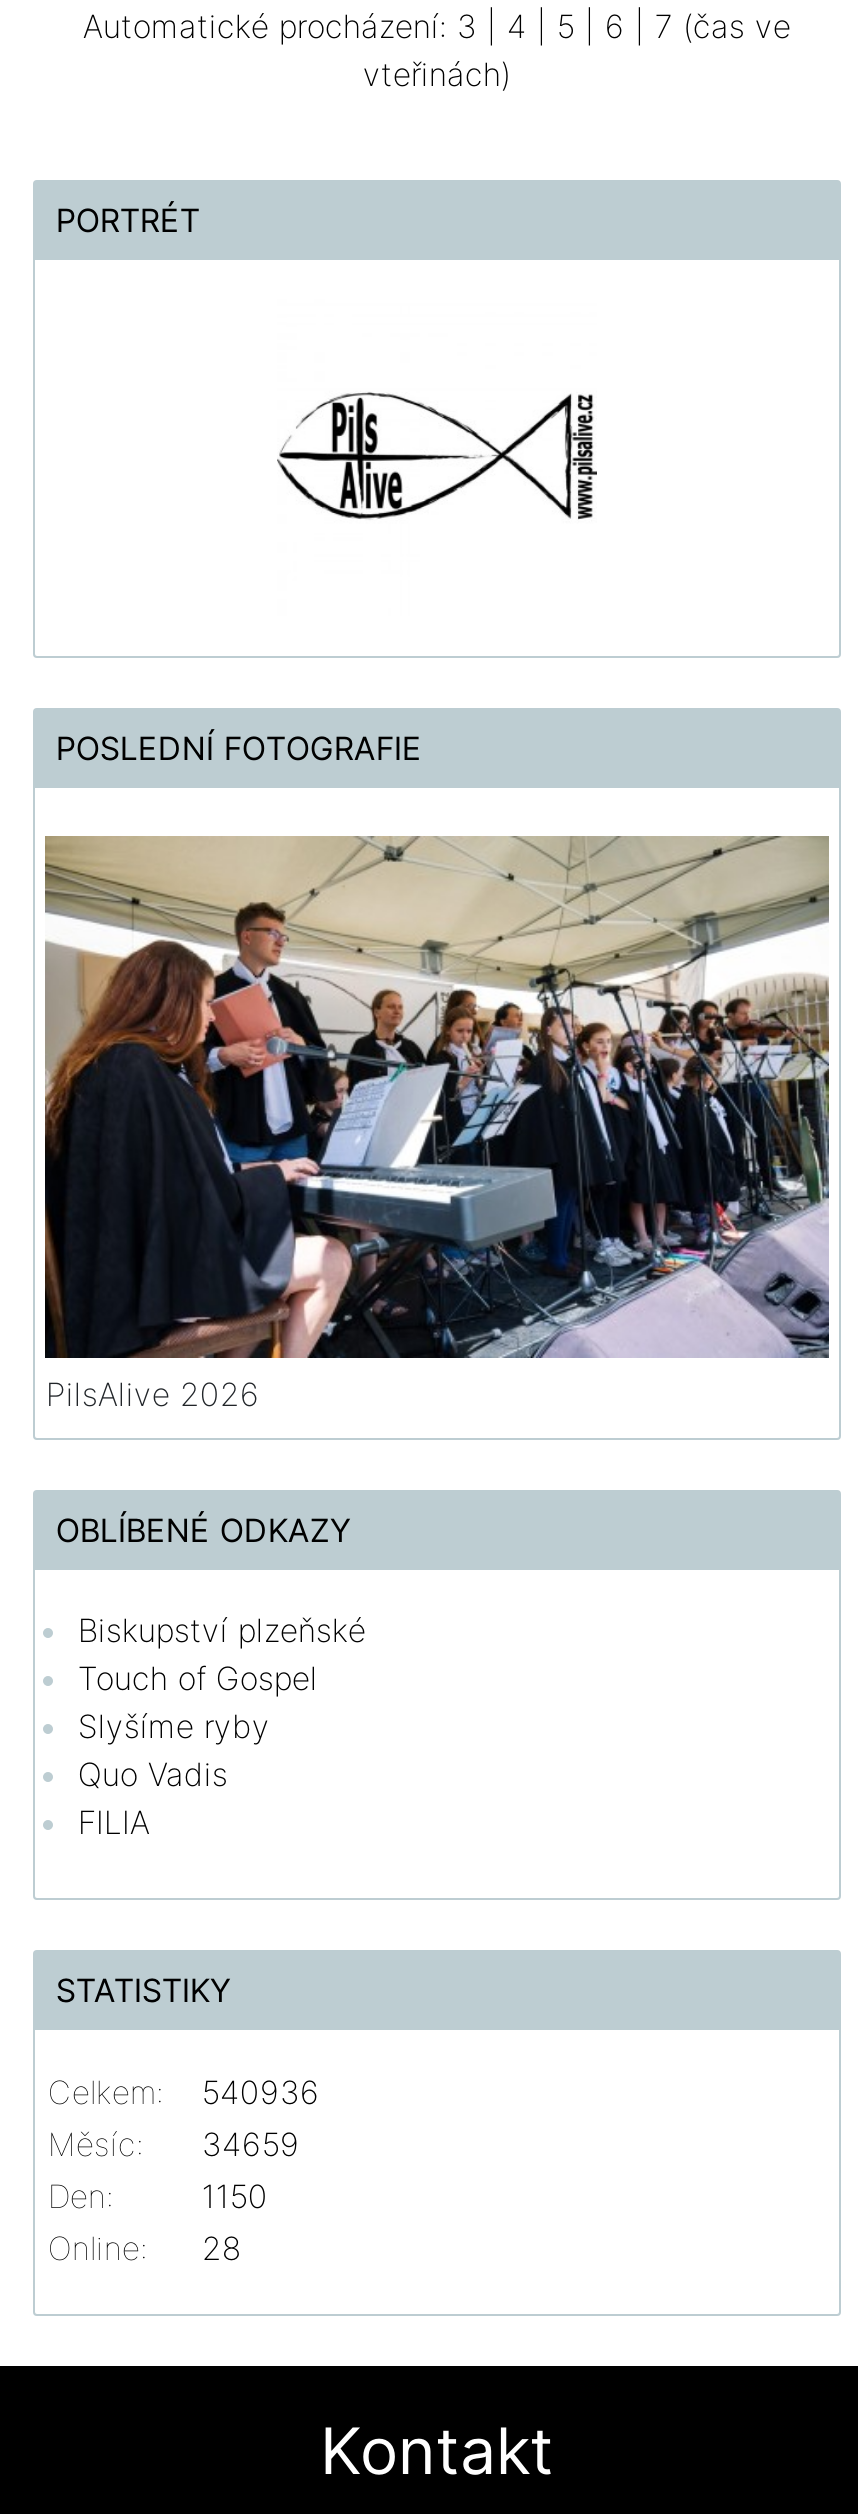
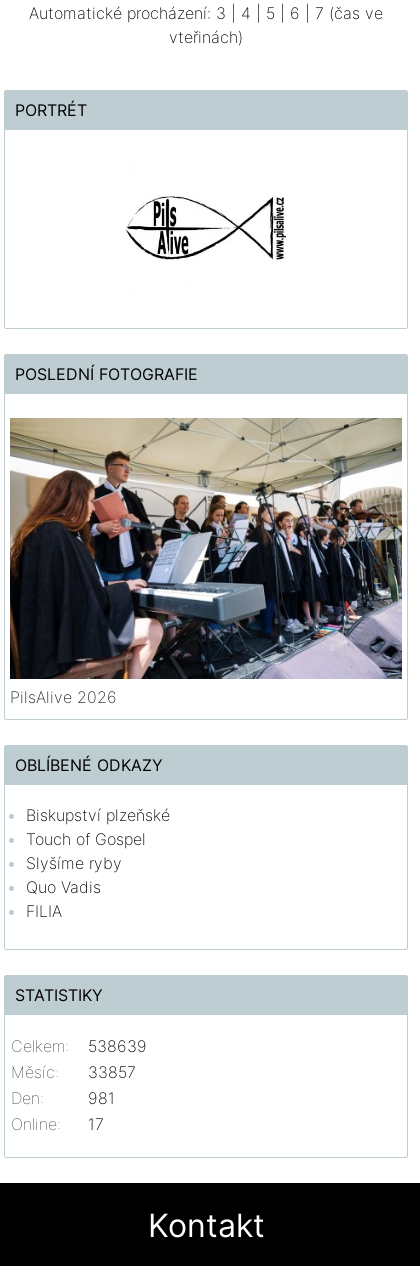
- Celkem: 540936
+ Celkem: 538639

- Měsíc: 34659
+ Měsíc: 33857

- 1150
+ 981

- Online: 28
+ Online: 17
